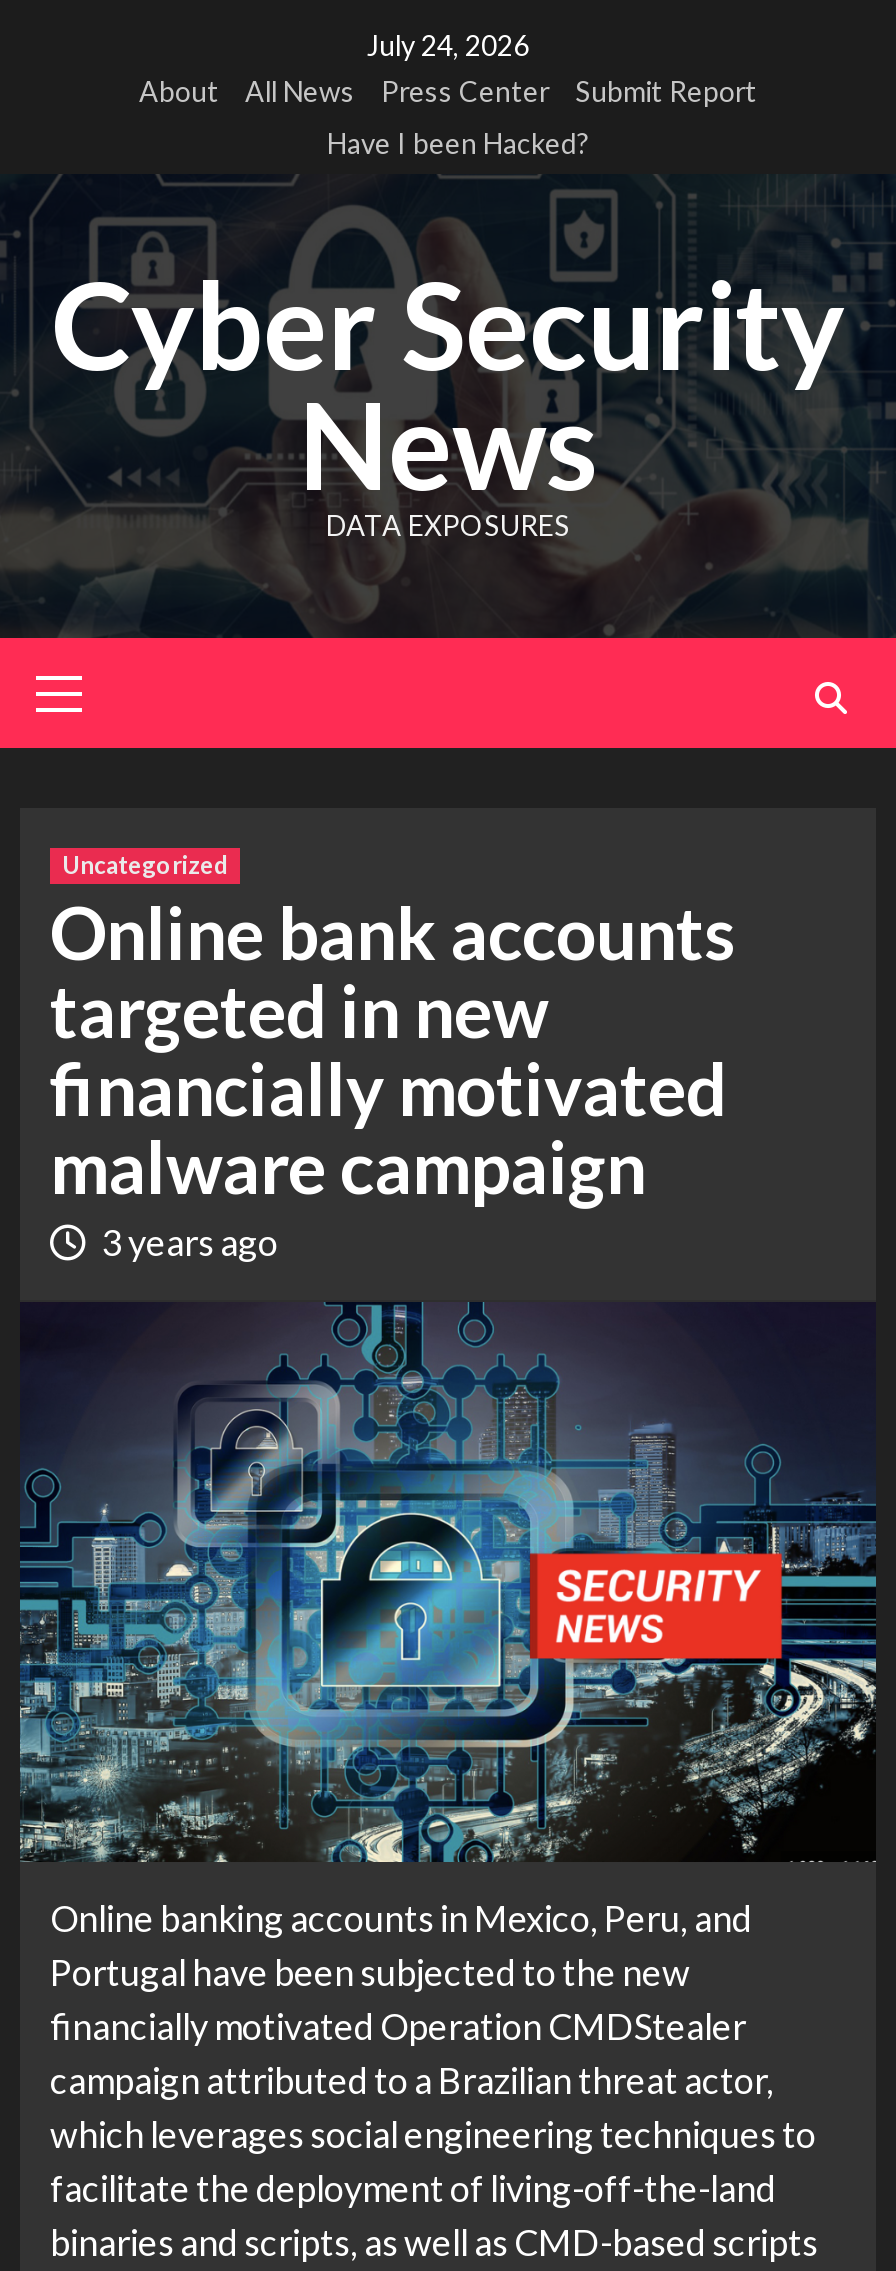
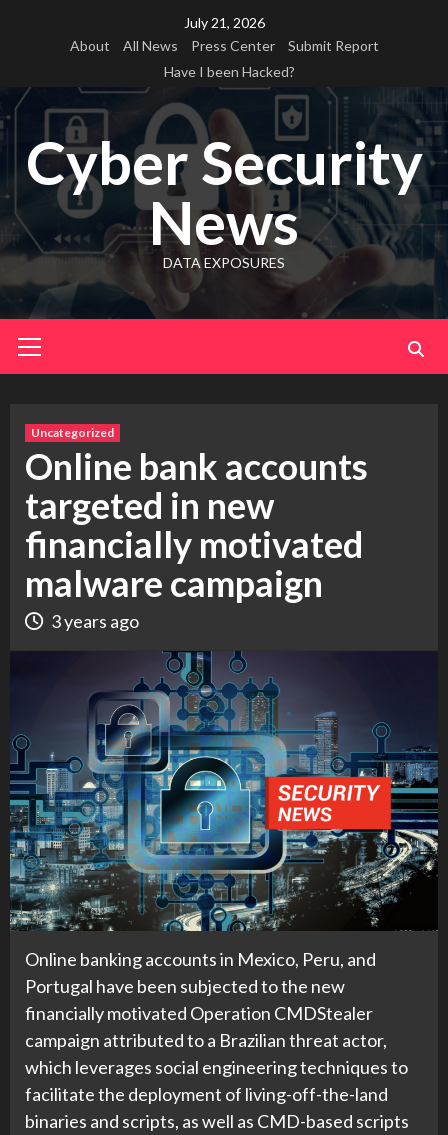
- July 24, 2026
+ July 21, 2026
